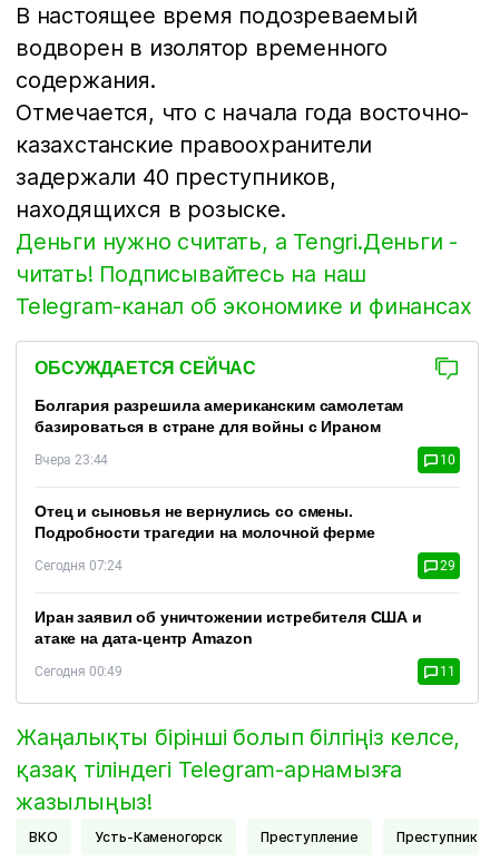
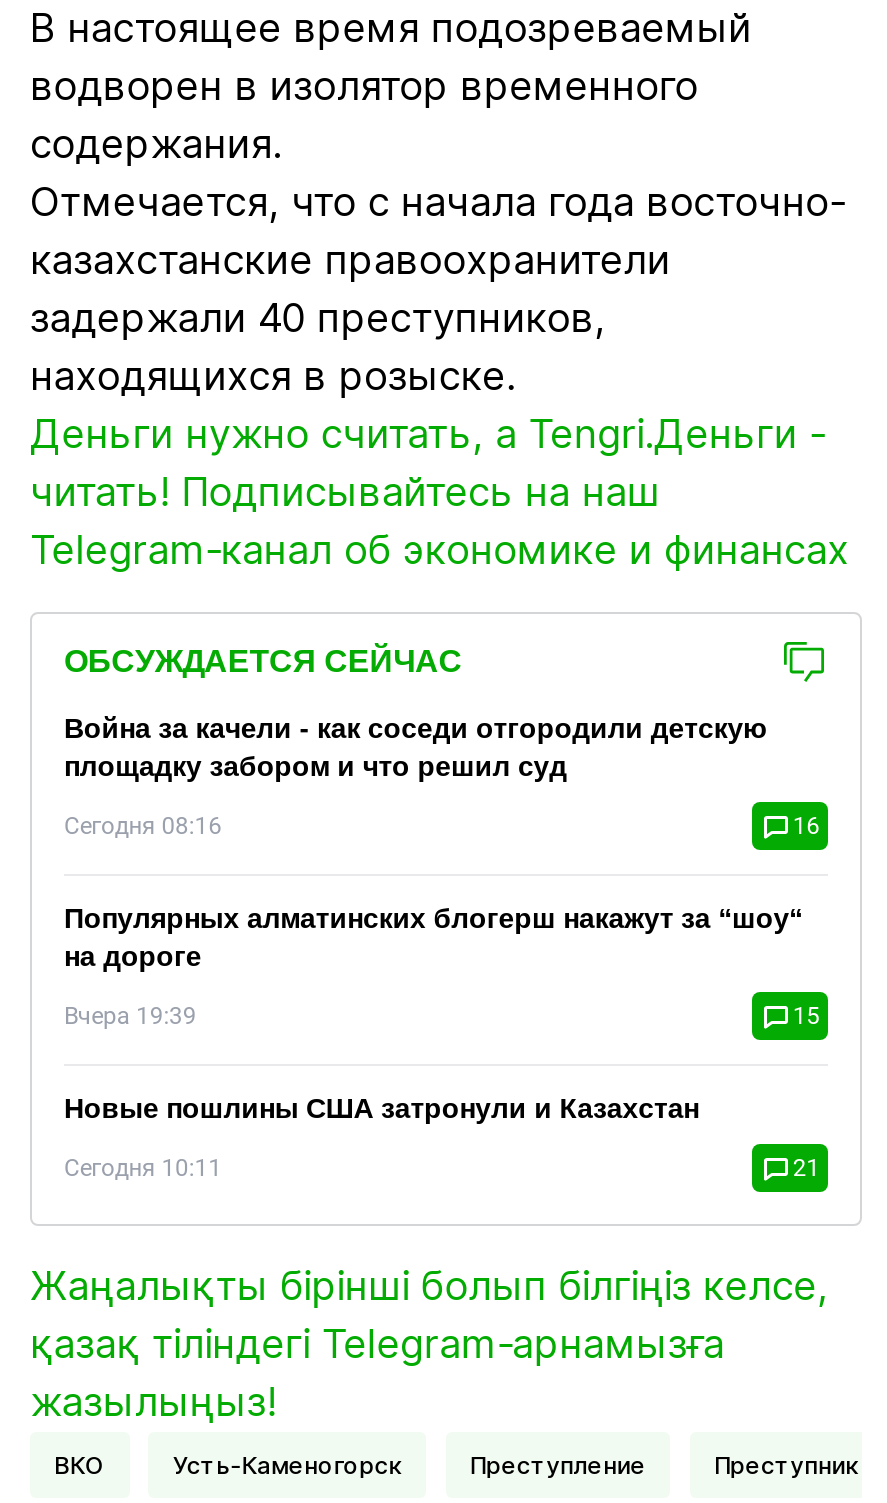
- Болгария разрешила американским самолетам
- базироваться в стране для войны с Ираном
+ Война за качели - как соседи отгородили детскую
+ площадку забором и что решил суд

- Вчера 23:44
- 10
+ Сегодня 08:16
+ 16

- Отец и сыновья не вернулись со смены.
- Подробности трагедии на молочной ферме
+ Популярных алматинских блогерш накажут за “шоу“
+ на дороге

- Сегодня 07:24
- 29
+ Вчера 19:39
+ 15

- Иран заявил об уничтожении истребителя США и
- атаке на дата-центр Amazon
+ Новые пошлины США затронули и Казахстан

- Сегодня 00:49
- 11
+ Сегодня 10:11
+ 21
